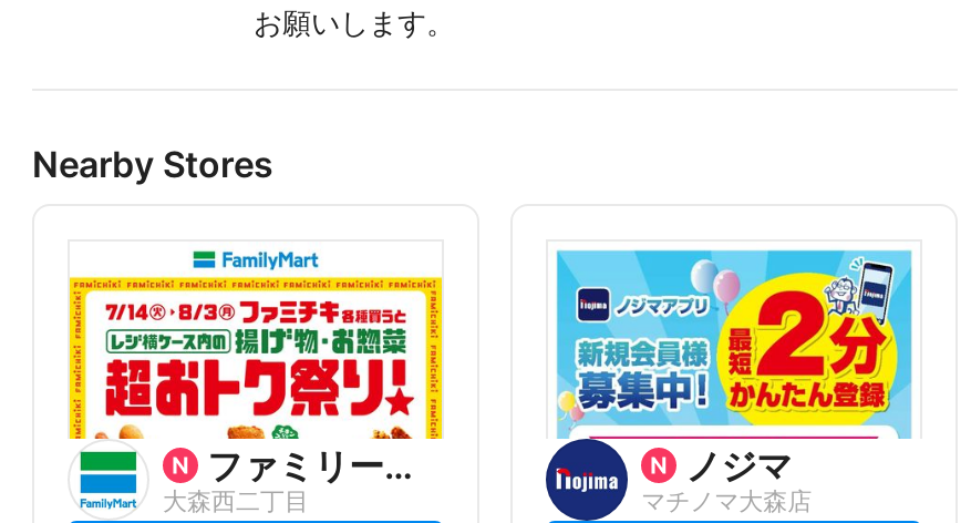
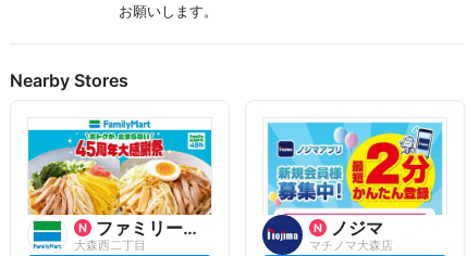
- [image]
+ [image]
